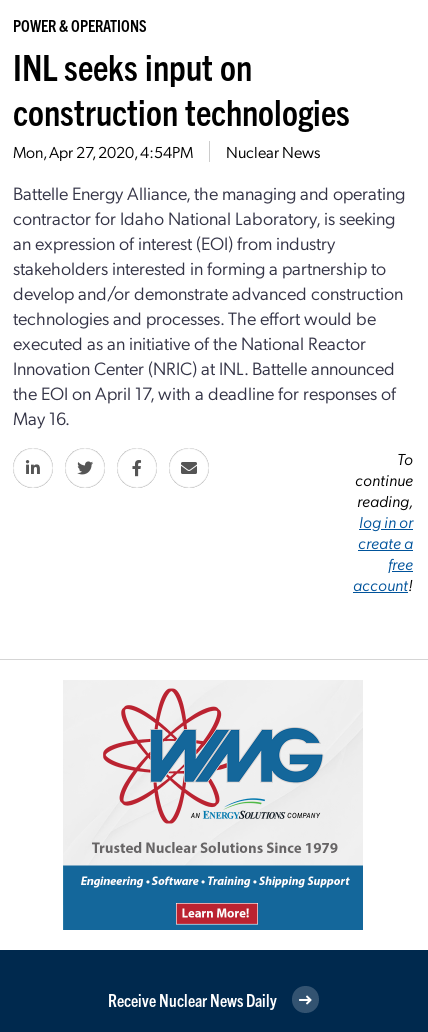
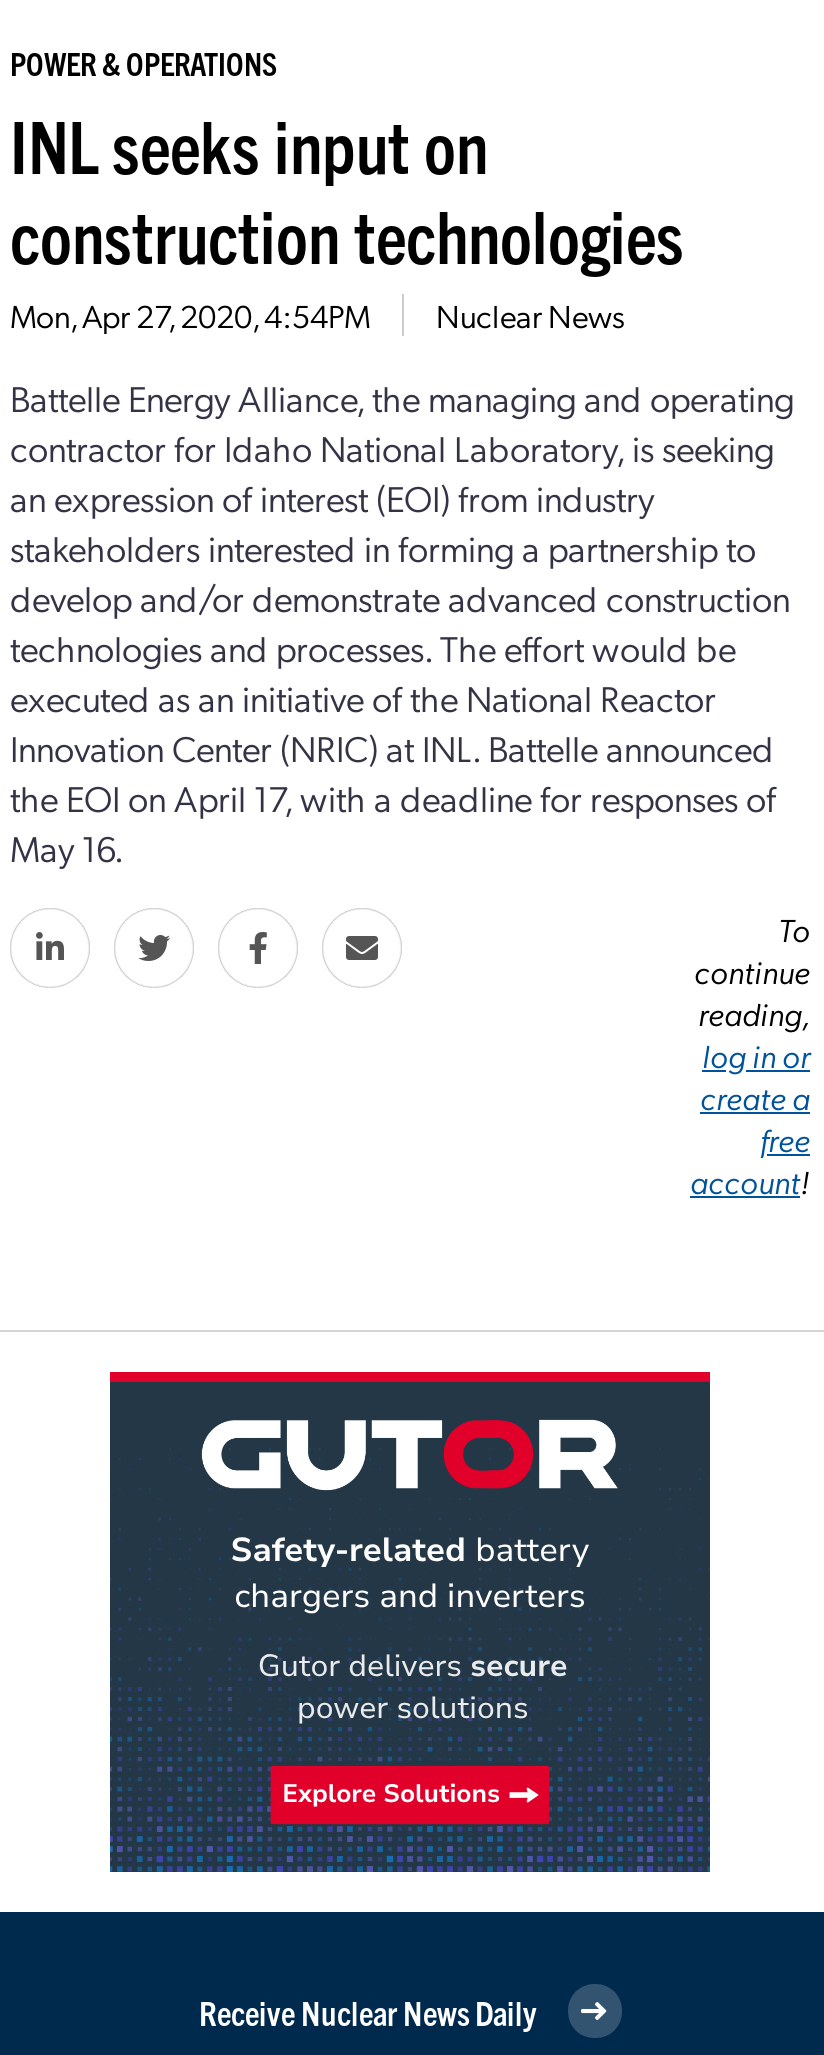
- [image]
+ [image]
